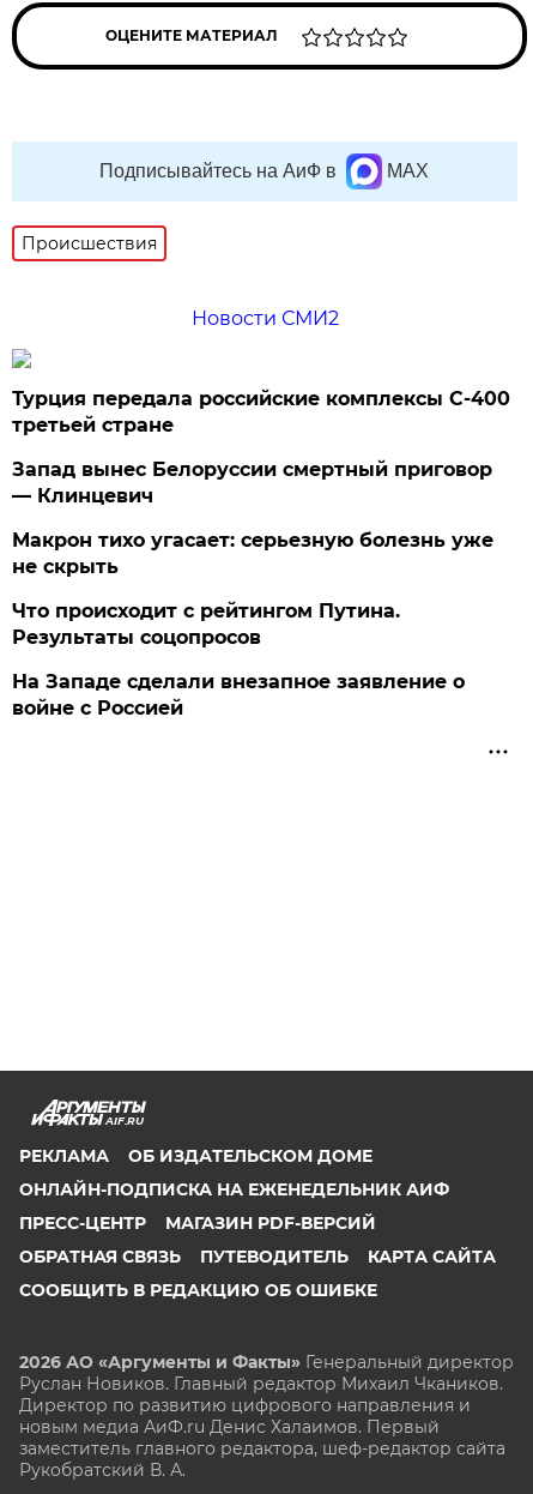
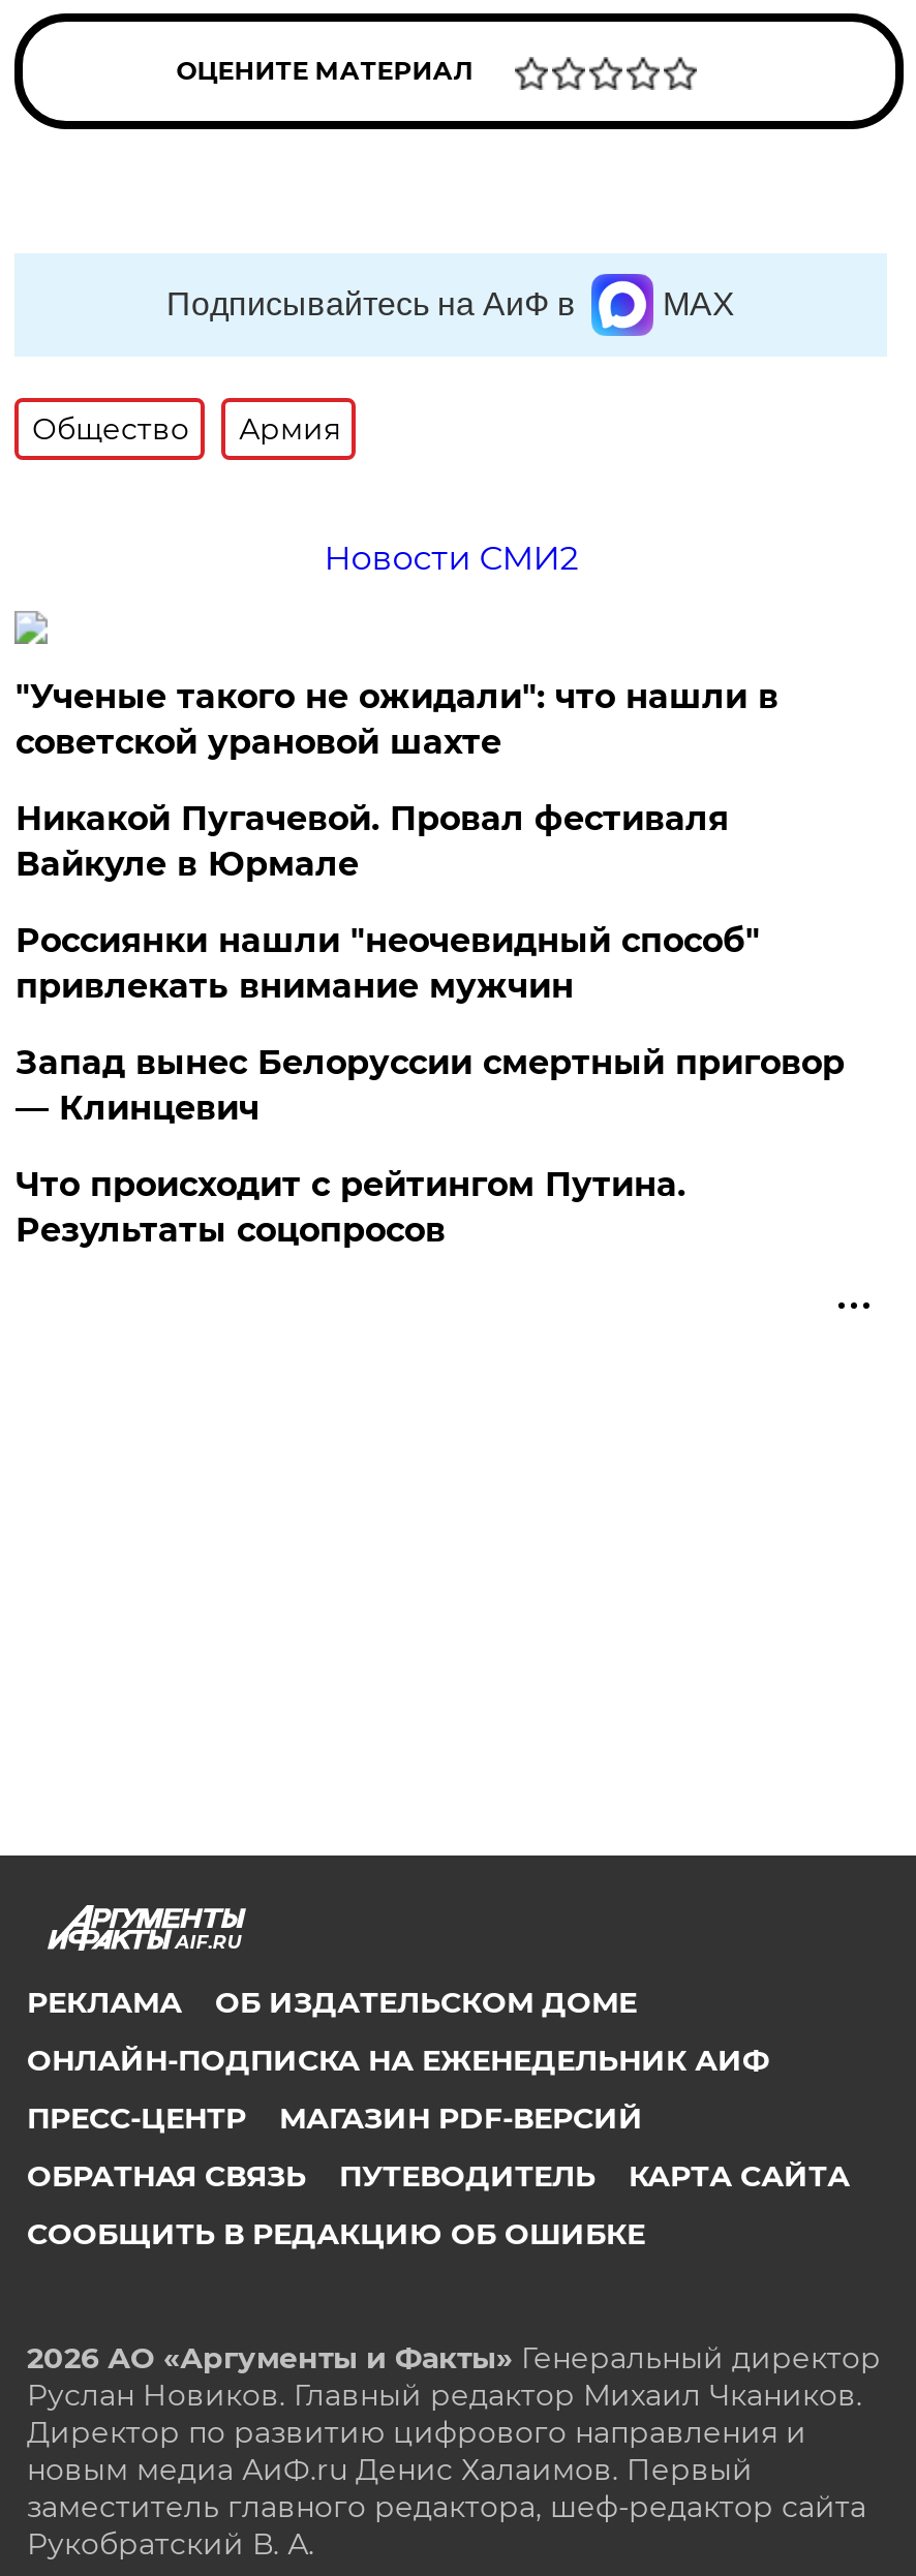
- Происшествия
+ Общество
+ Армия

- Турция передала российские комплексы С-400
- третьей стране
+ "Ученые такого не ожидали": что нашли в
+ советской урановой шахте
+ Никакой Пугачевой. Провал фестиваля
+ Вайкуле в Юрмале
+ Россиянки нашли "неочевидный способ"
+ привлекать внимание мужчин

moved down: Запад вынес Белоруссии смертный приговор | — Клинцевич

- Макрон тихо угасает: серьезную болезнь уже
- не скрыть

moved down: Что происходит с рейтингом Путина. | Результаты соцопросов

- На Западе сделали внезапное заявление о
- войне с Россией
